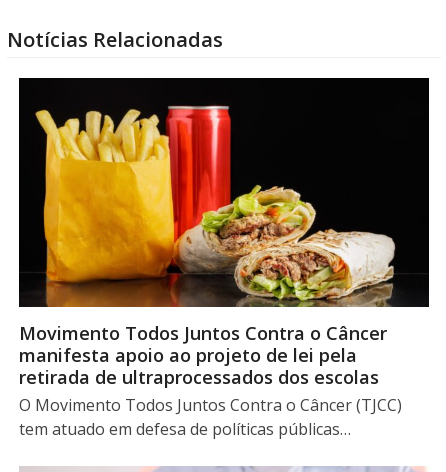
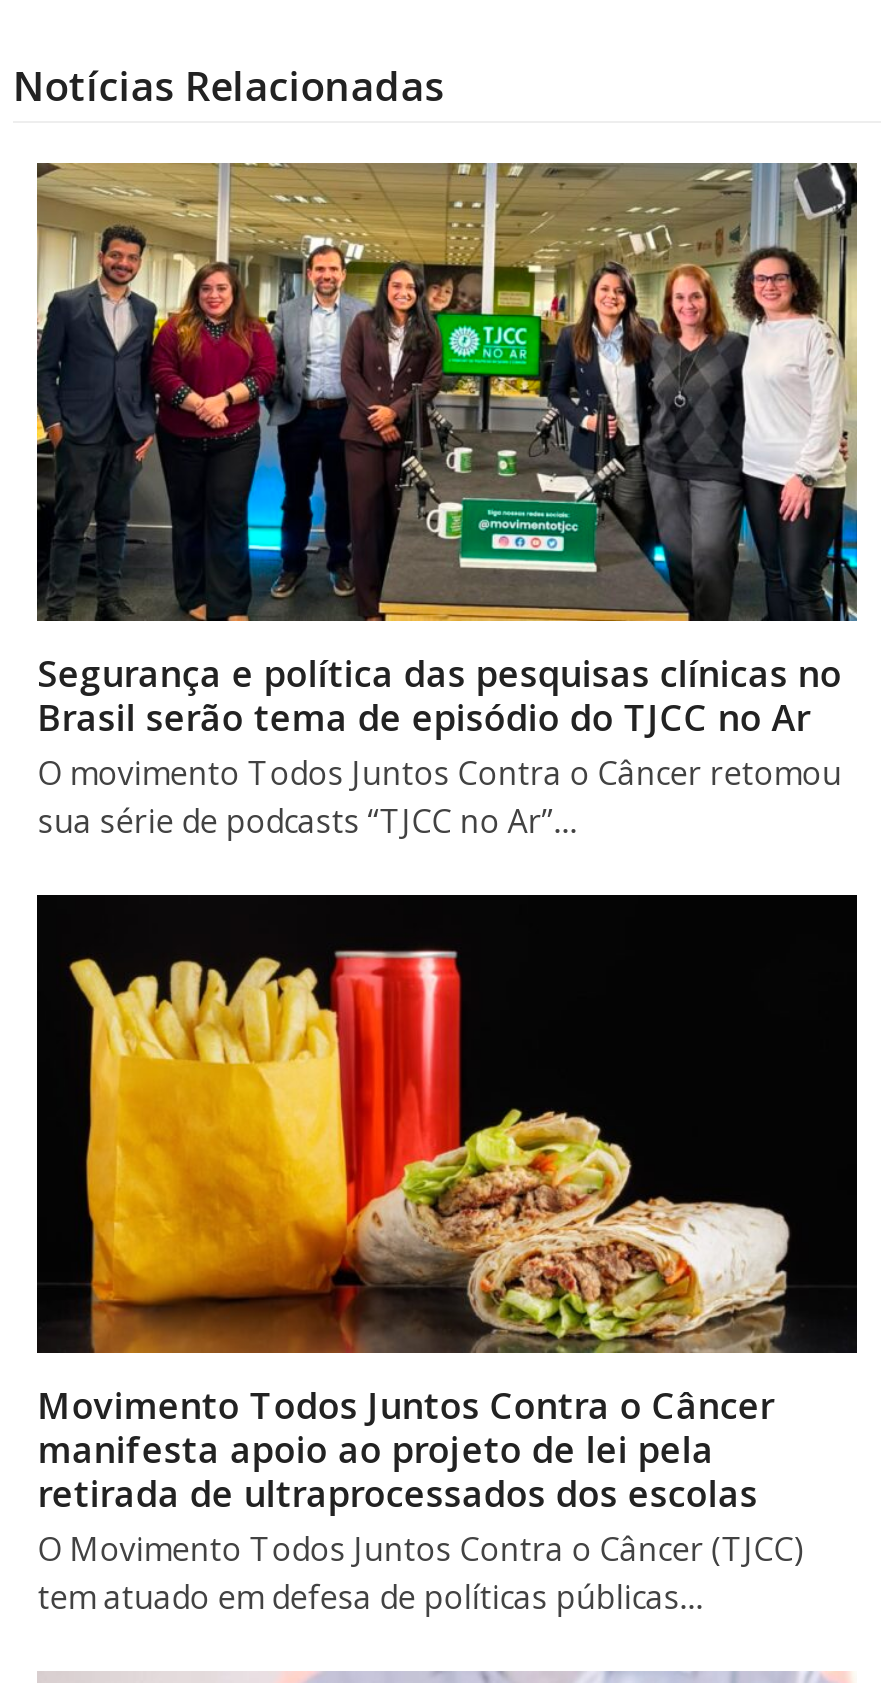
+ [image]
+ Segurança e política das pesquisas clínicas no
+ Brasil serão tema de episódio do TJCC no Ar
+ O movimento Todos Juntos Contra o Câncer retomou
+ sua série de podcasts “TJCC no Ar”…
